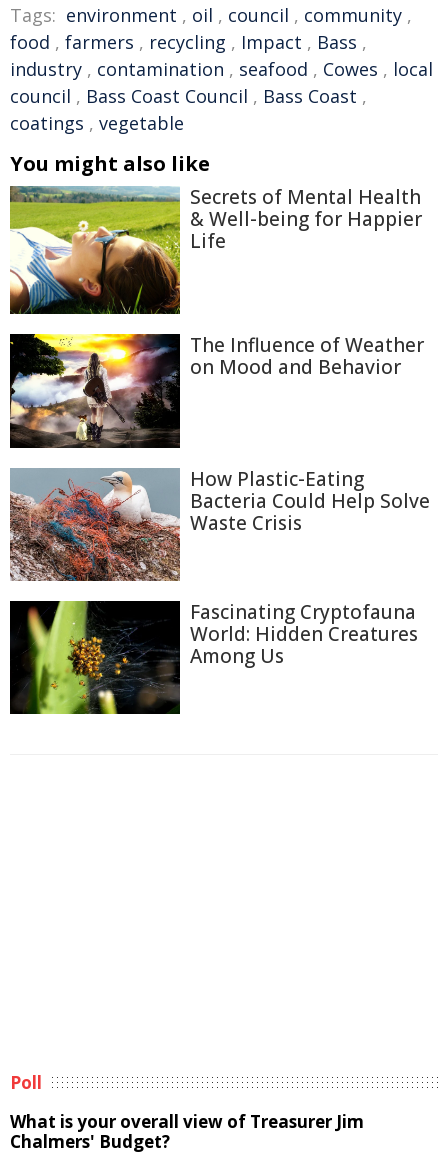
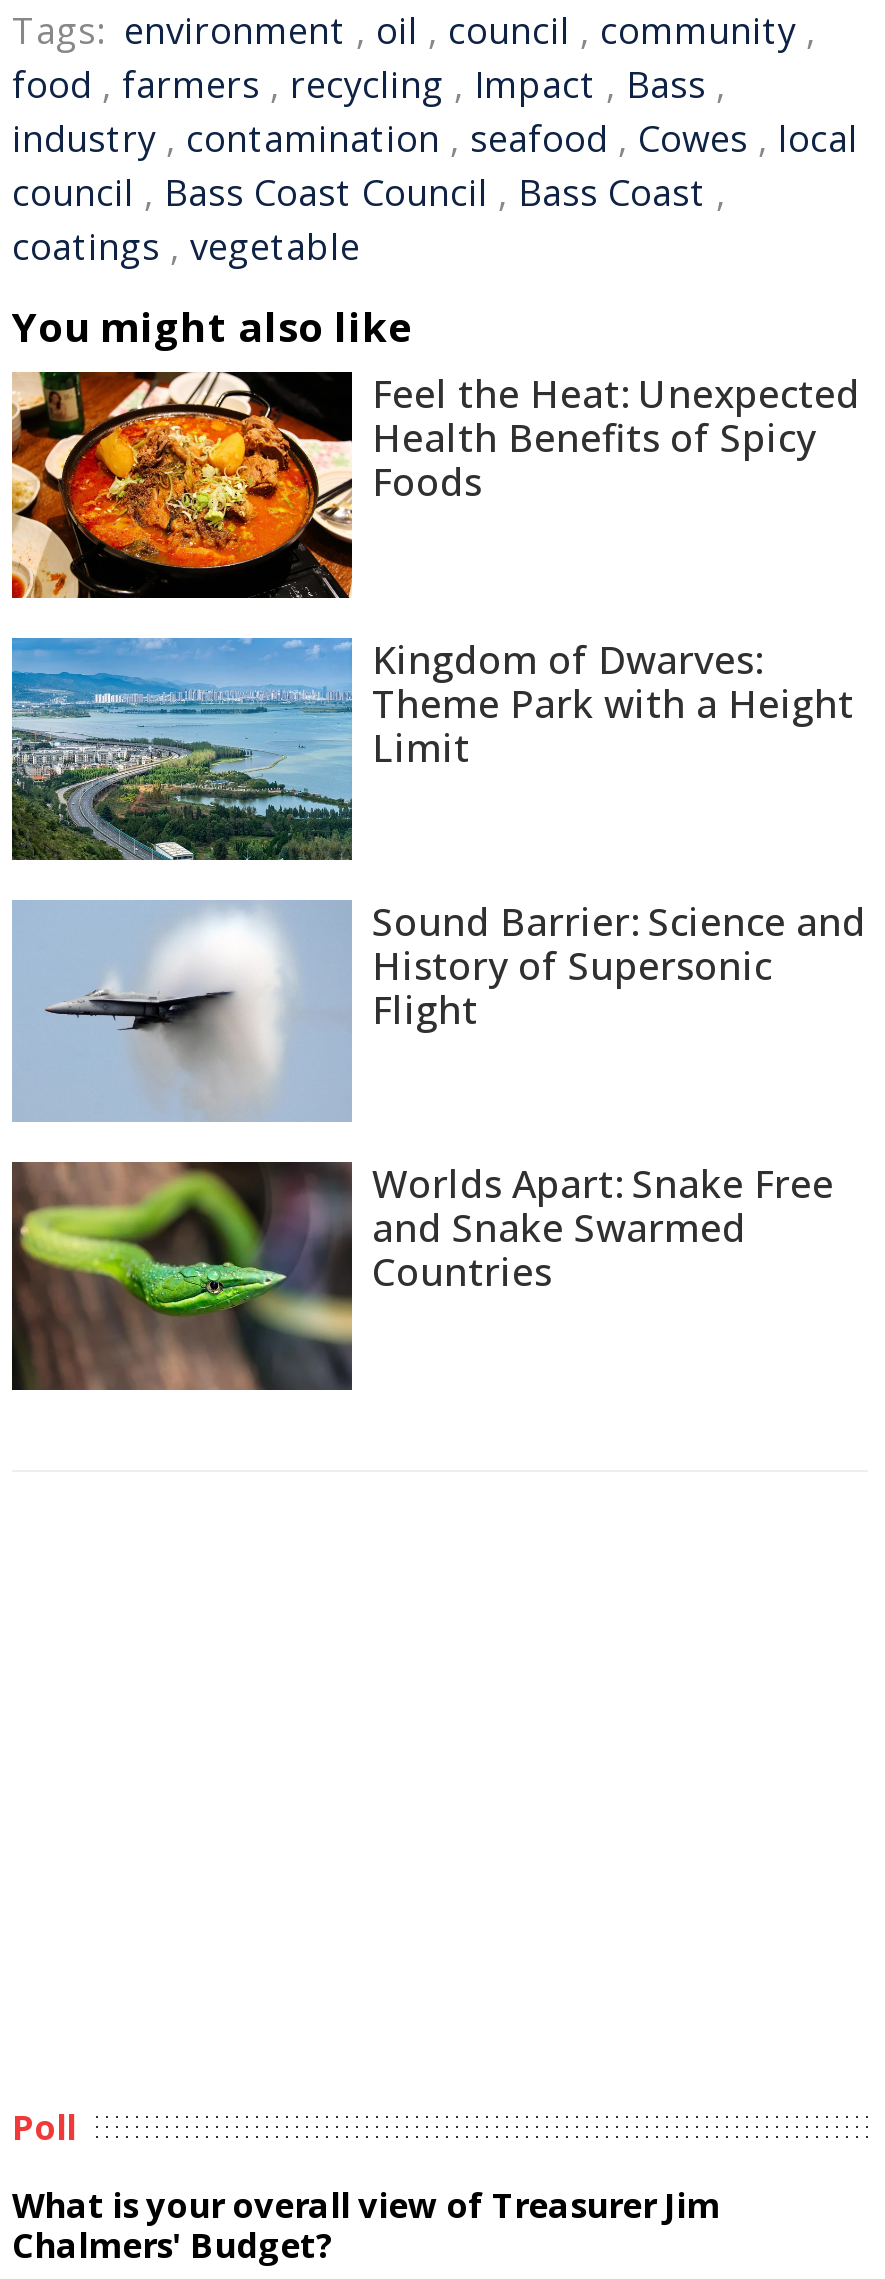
- [image]
- Secrets of Mental Health
- & Well-being for Happier
- Life
+ [image]
+ Feel the Heat: Unexpected
+ Health Benefits of Spicy
+ Foods

- [image]
- The Influence of Weather
- on Mood and Behavior
+ [image]
+ Kingdom of Dwarves:
+ Theme Park with a Height
+ Limit

- [image]
- How Plastic-Eating
- Bacteria Could Help Solve
- Waste Crisis
+ [image]
+ Sound Barrier: Science and
+ History of Supersonic
+ Flight

- [image]
- Fascinating Cryptofauna
- World: Hidden Creatures
- Among Us
+ [image]
+ Worlds Apart: Snake Free
+ and Snake Swarmed
+ Countries
